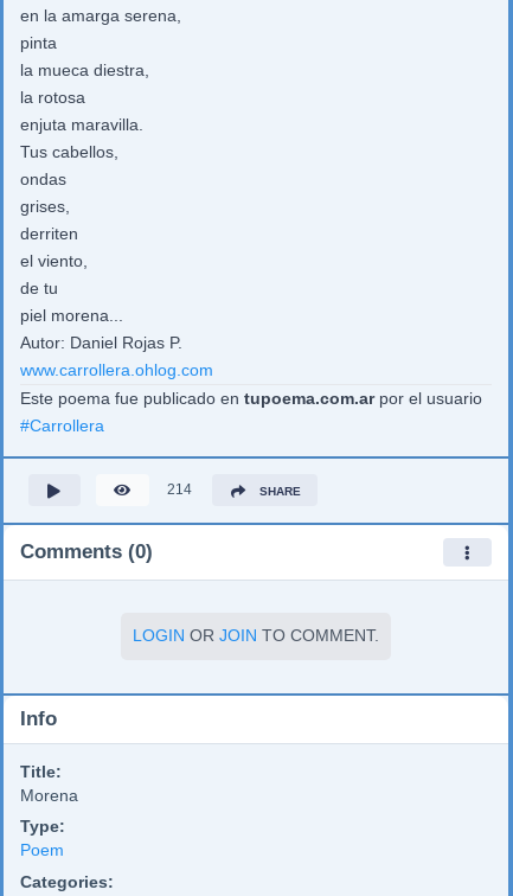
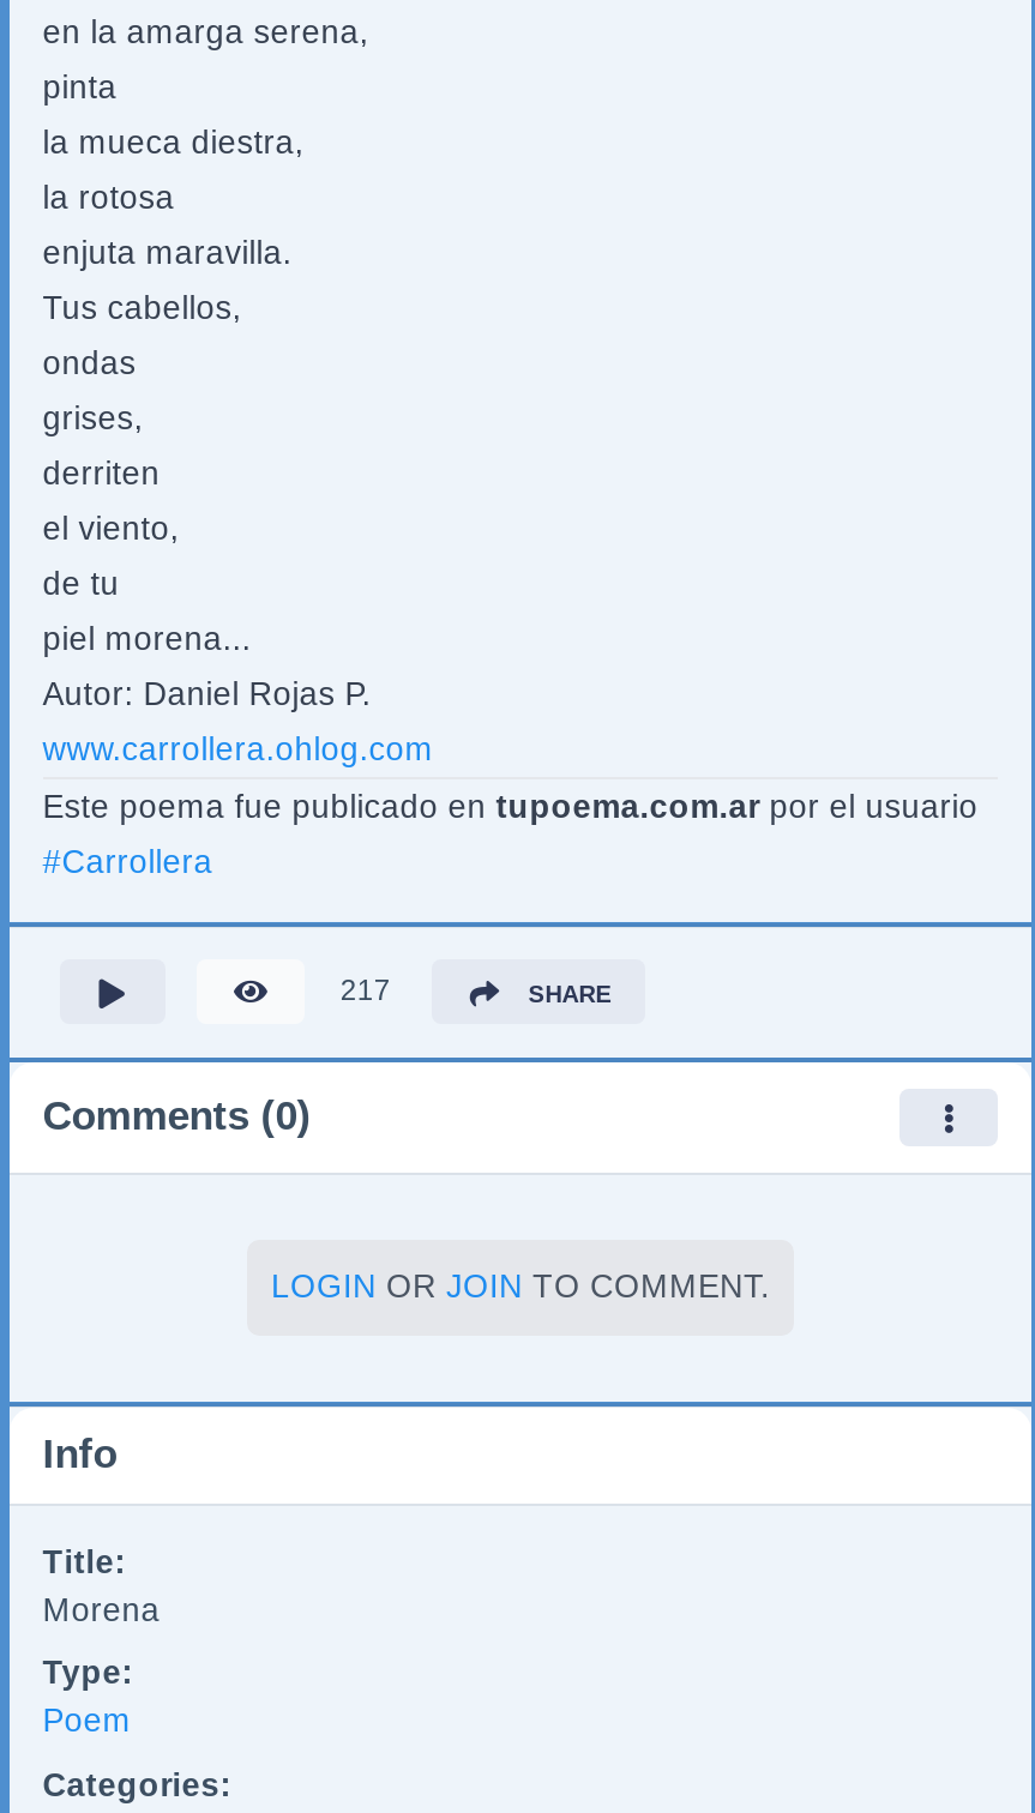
- 214
+ 217
